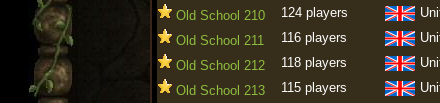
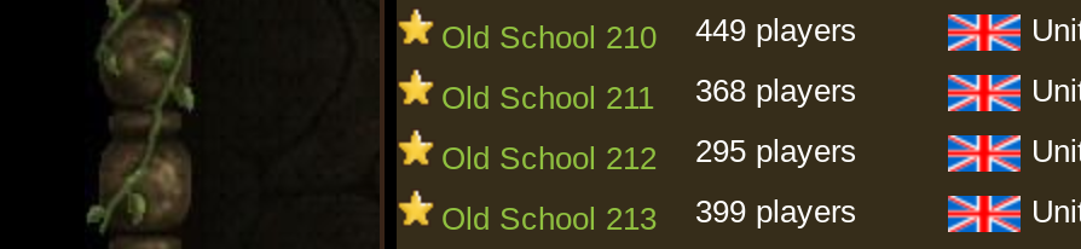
- Old School 210 124 players
+ Old School 210 449 players

- Old School 211 116 players
+ Old School 211 368 players

- Old School 212 118 players
+ Old School 212 295 players

- Old School 213 115 players
+ Old School 213 399 players
